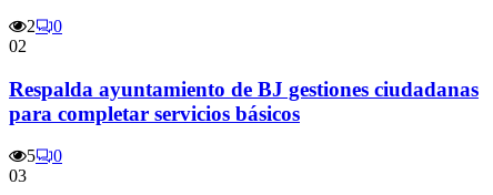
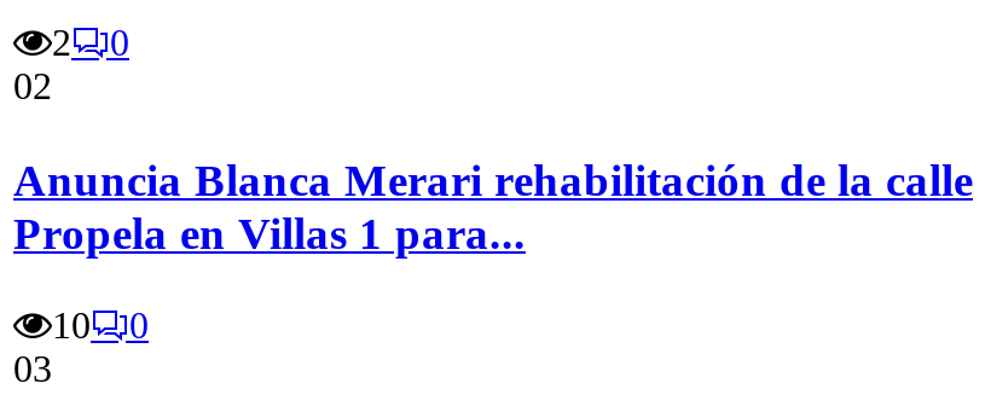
- Respalda ayuntamiento de BJ gestiones ciudadanas
- para completar servicios básicos
+ Anuncia Blanca Merari rehabilitación de la calle
+ Propela en Villas 1 para...

- 5
+ 10
